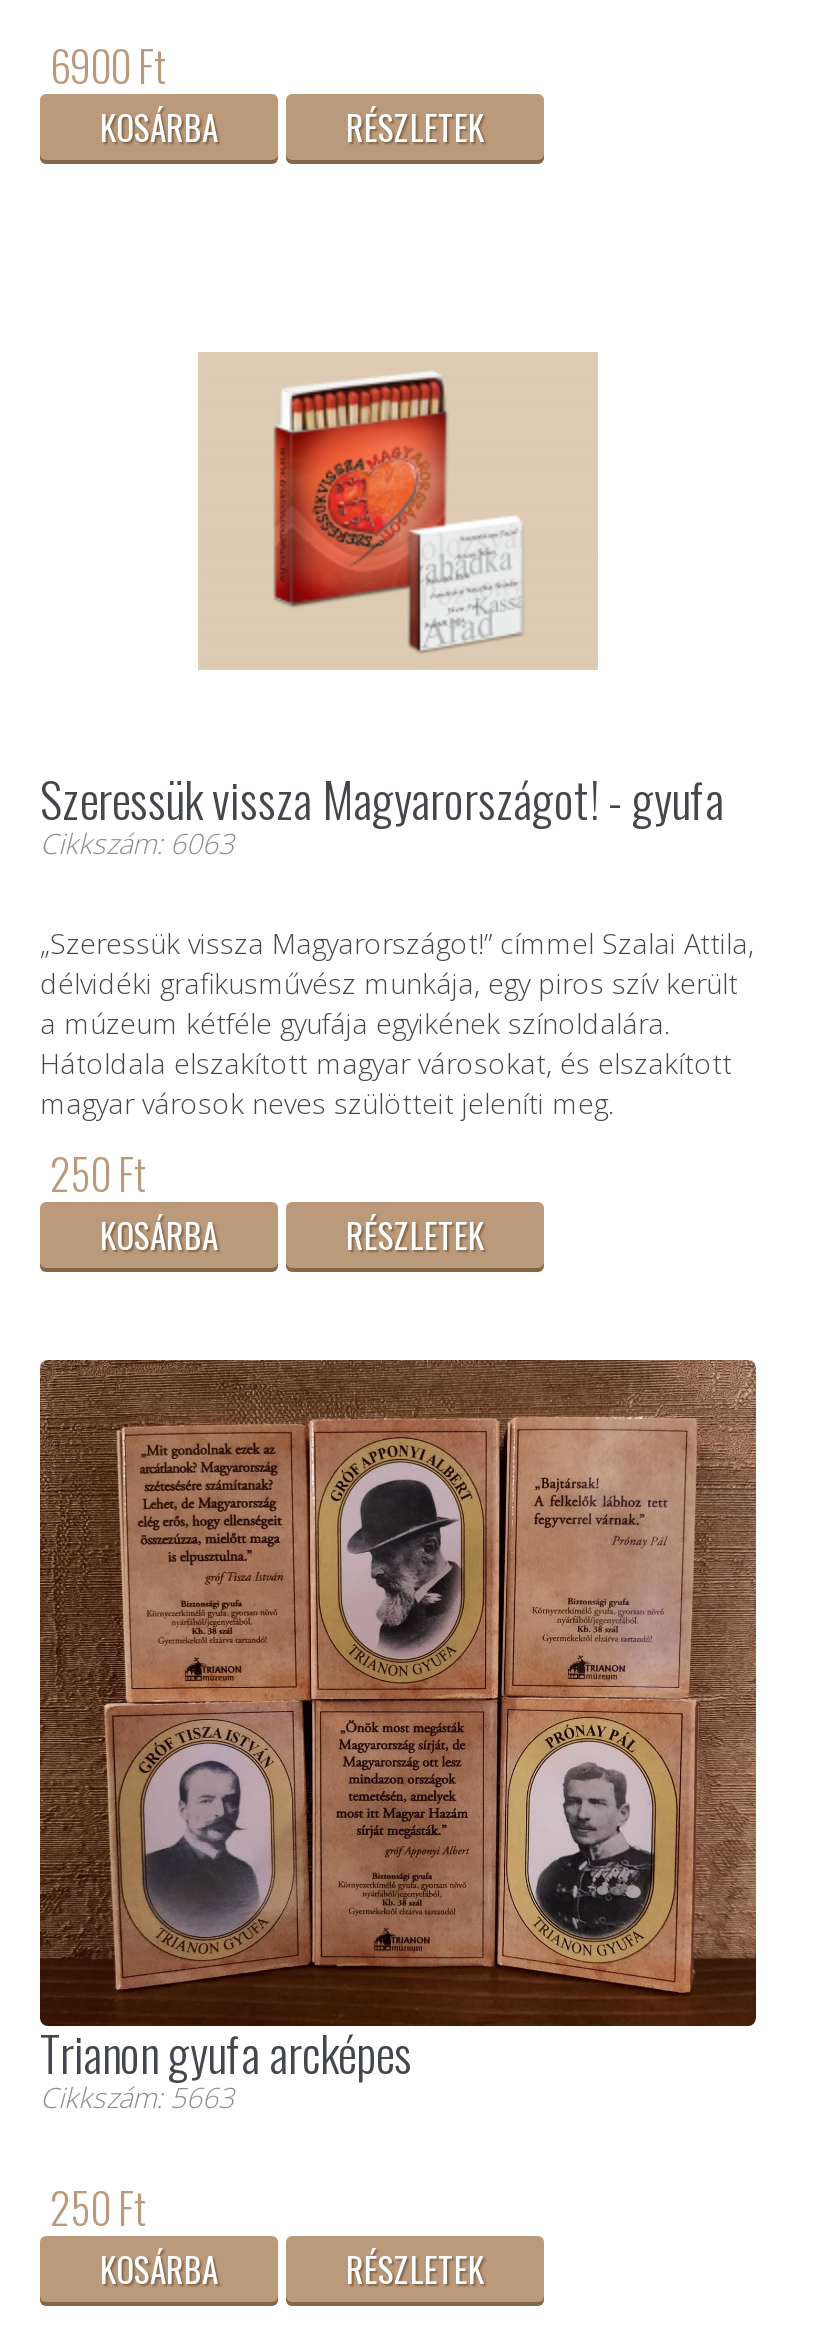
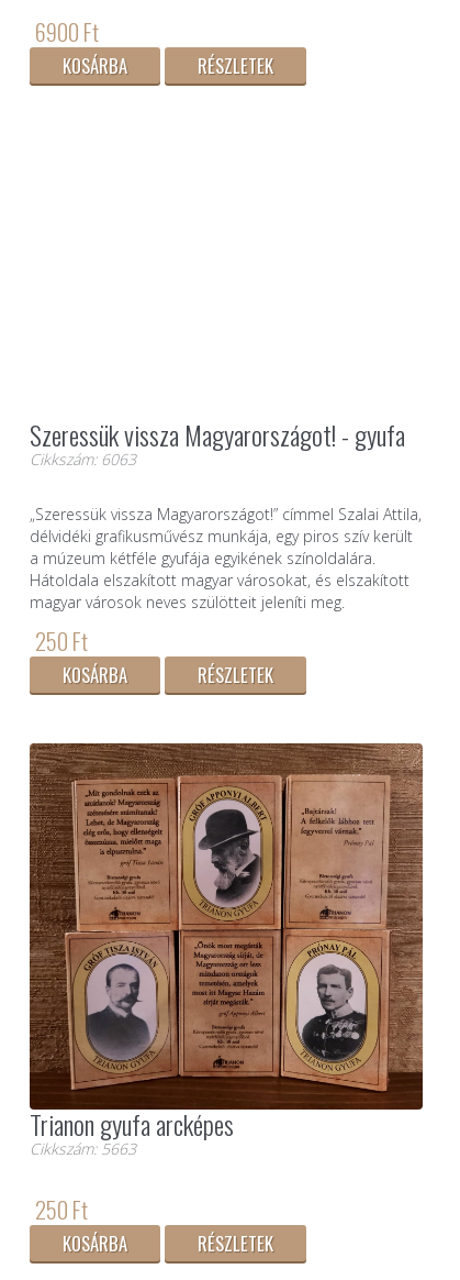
- [image]
